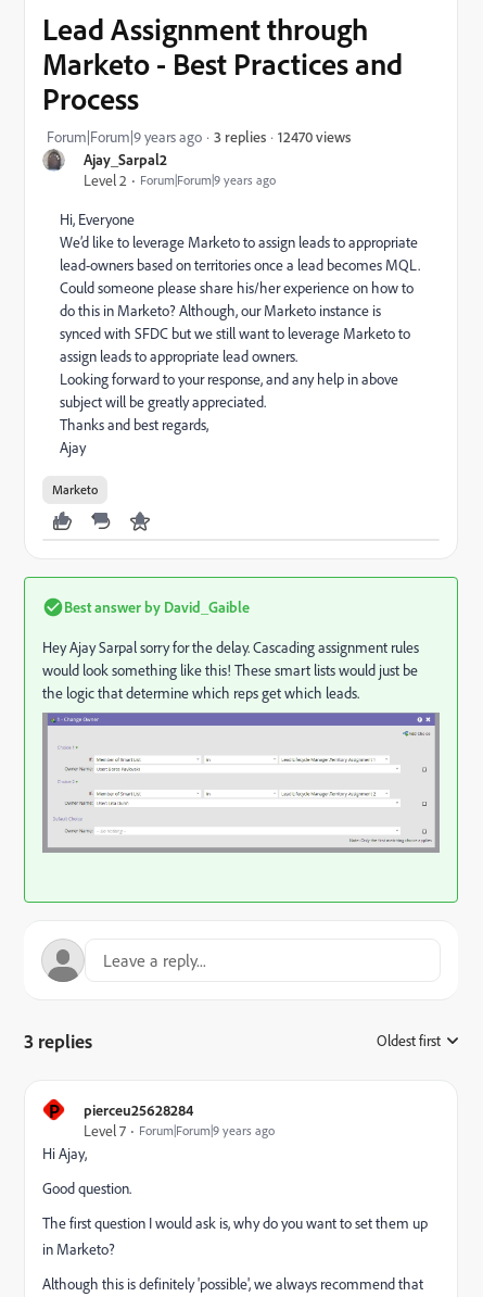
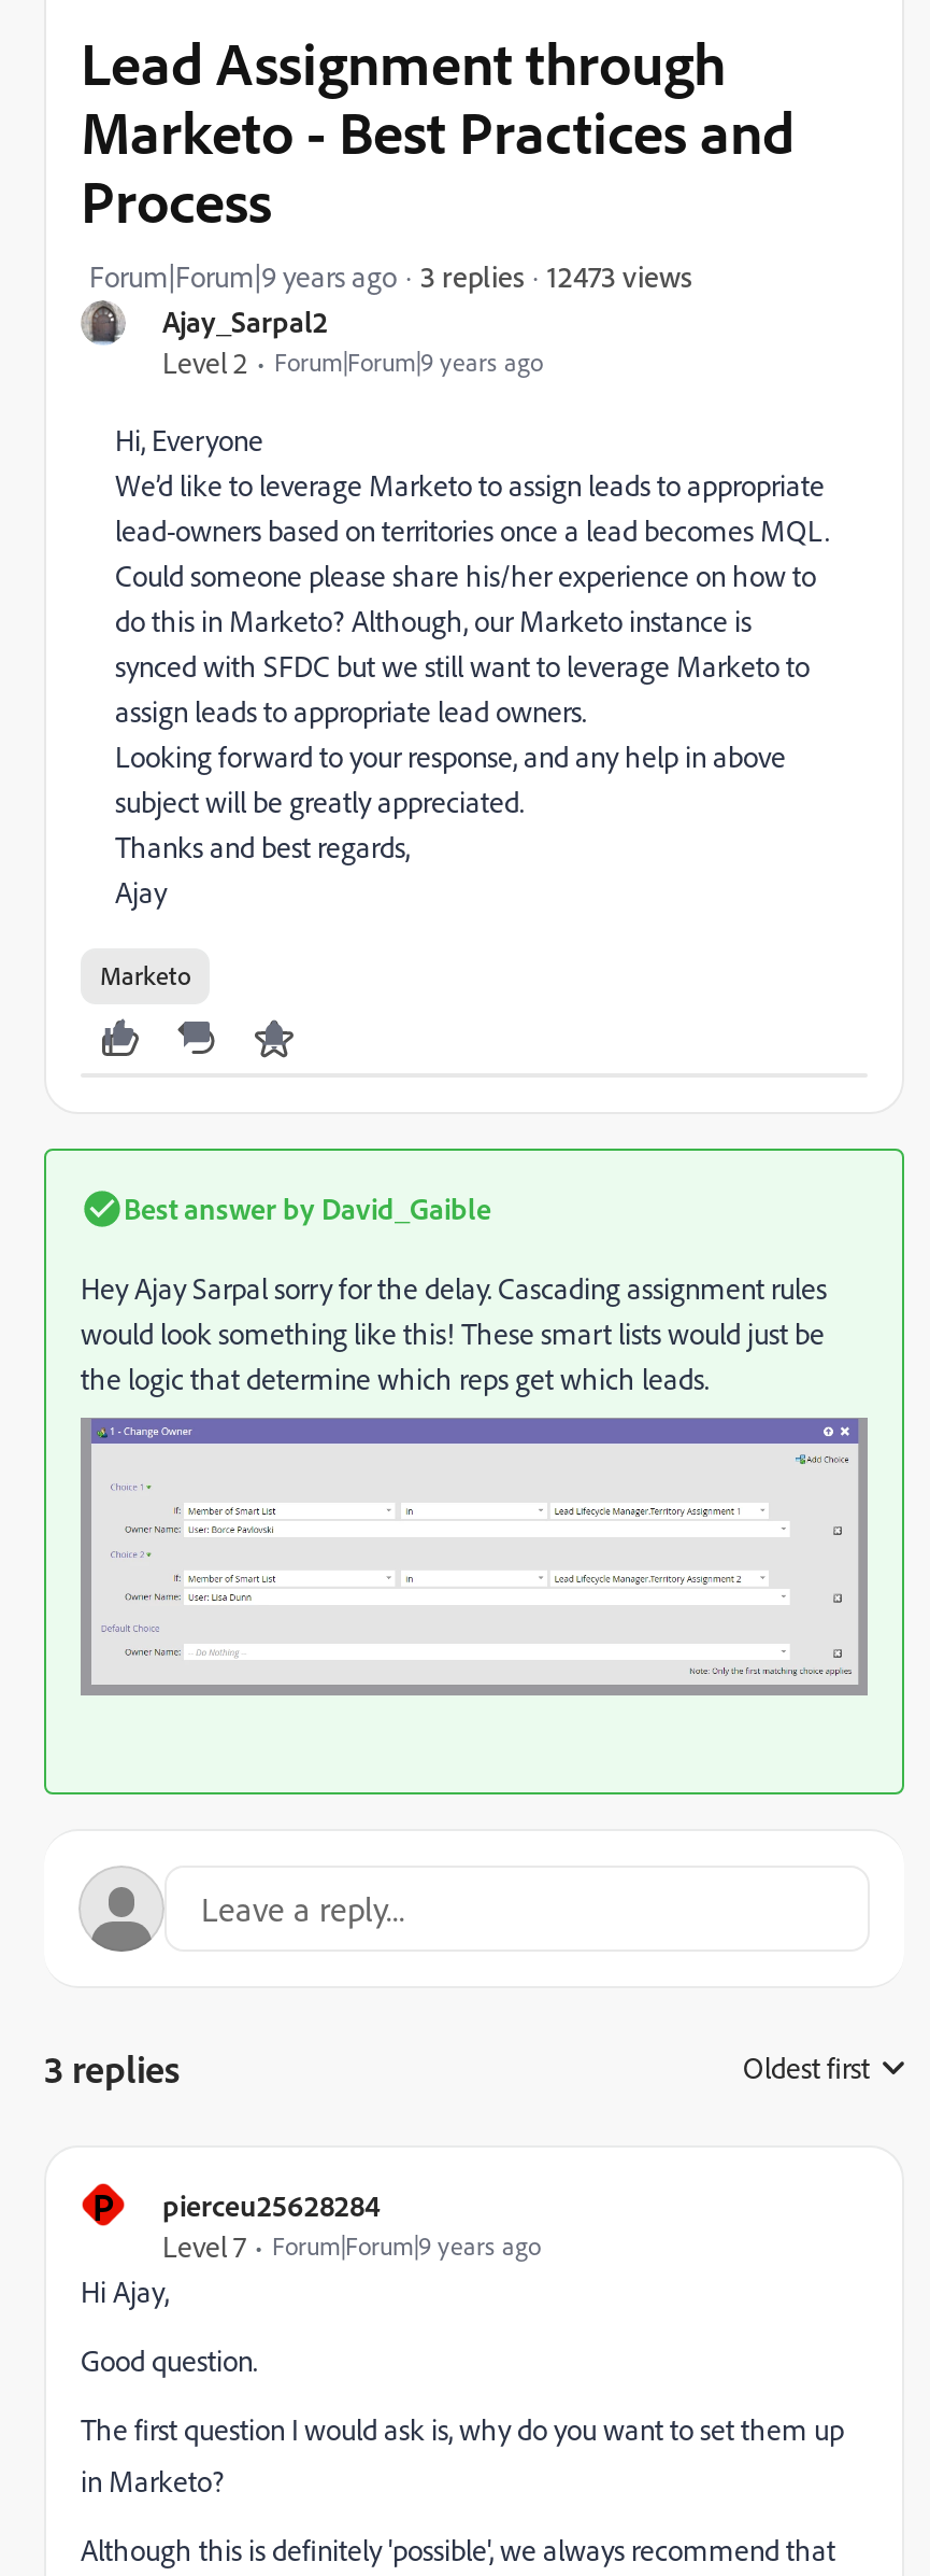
- 12470 views
+ 12473 views
